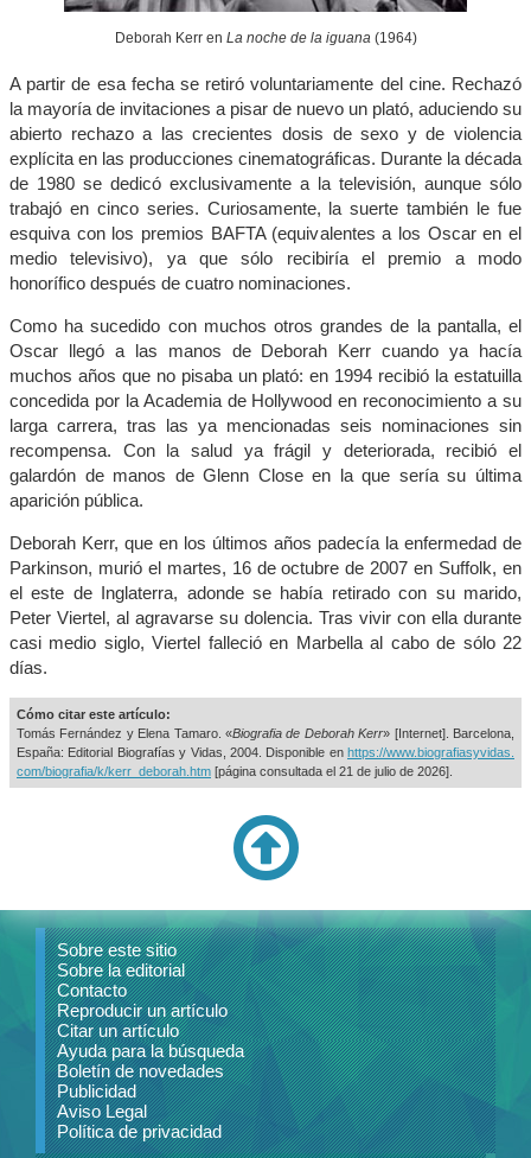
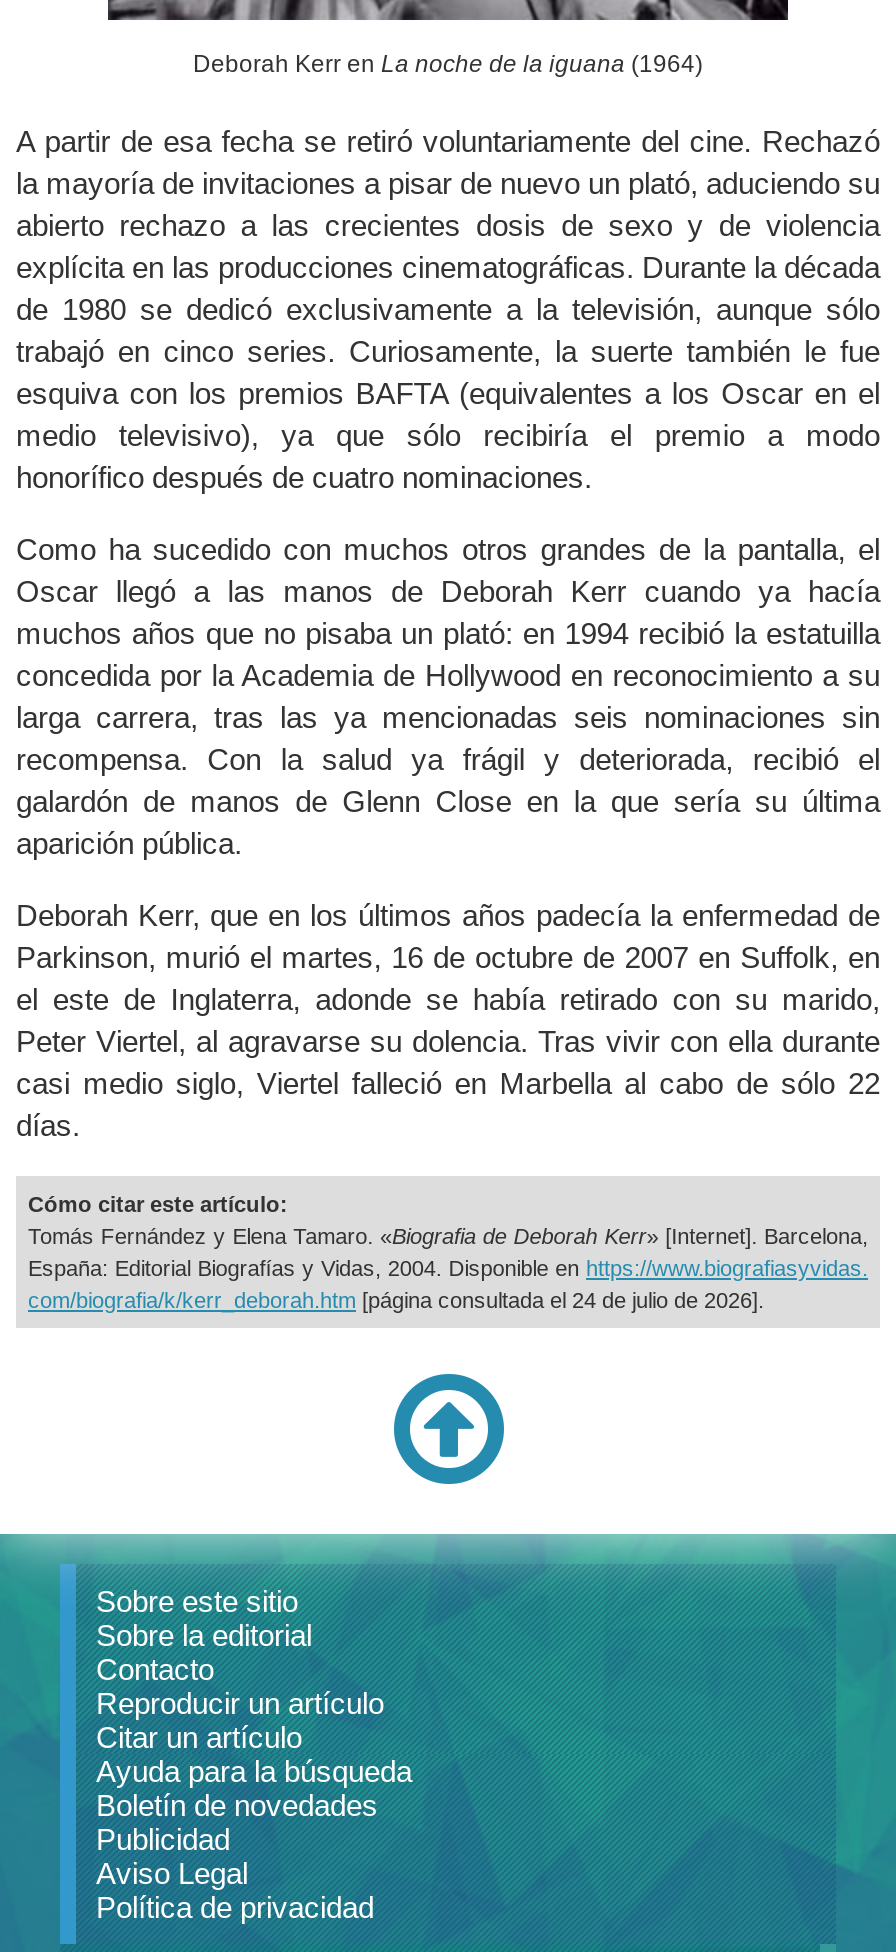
- com/biografia/k/kerr_deborah.htm [página consultada el 21 de julio de 2026].
+ com/biografia/k/kerr_deborah.htm [página consultada el 24 de julio de 2026].
